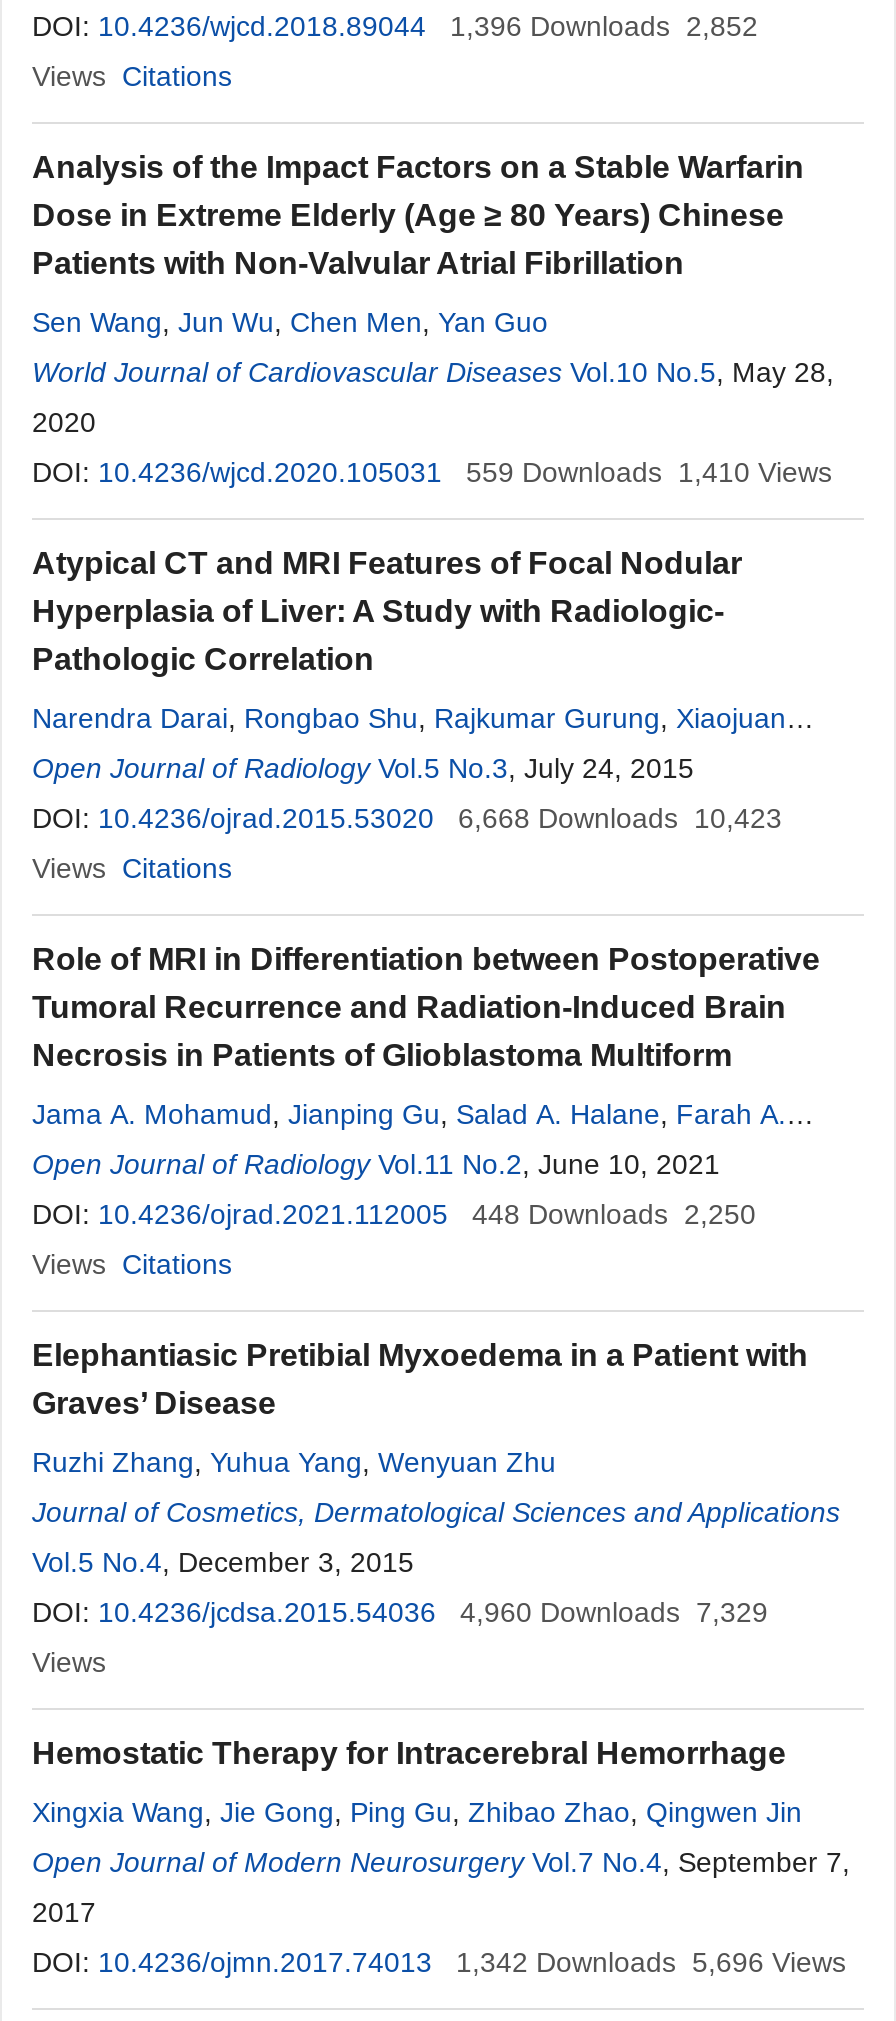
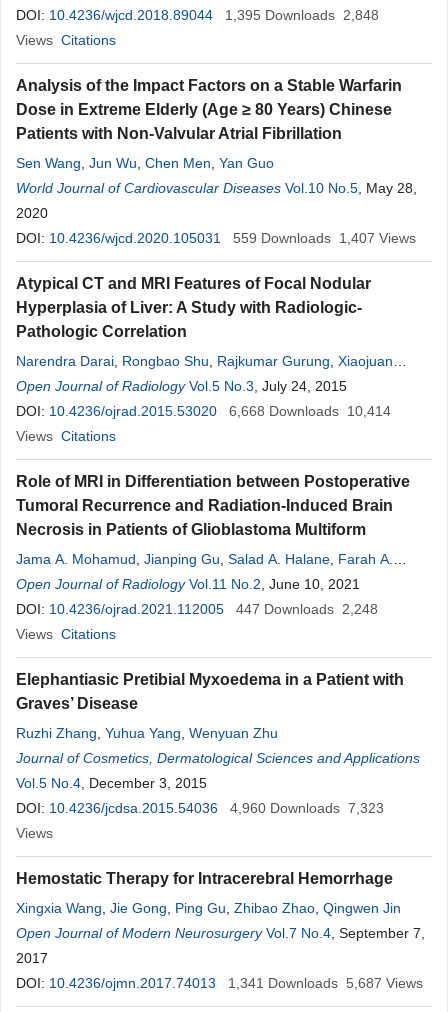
- DOI: 10.4236/wjcd.2018.89044 1,396 Downloads 2,852
+ DOI: 10.4236/wjcd.2018.89044 1,395 Downloads 2,848

- 559 Downloads 1,410 Views
+ 559 Downloads 1,407 Views

- DOI: 10.4236/ojrad.2015.53020 6,668 Downloads 10,423
+ DOI: 10.4236/ojrad.2015.53020 6,668 Downloads 10,414

- DOI: 10.4236/ojrad.2021.112005 448 Downloads 2,250
+ DOI: 10.4236/ojrad.2021.112005 447 Downloads 2,248

- DOI: 10.4236/jcdsa.2015.54036 4,960 Downloads 7,329
+ DOI: 10.4236/jcdsa.2015.54036 4,960 Downloads 7,323

- 1,342 Downloads 5,696 Views
+ 1,341 Downloads 5,687 Views
